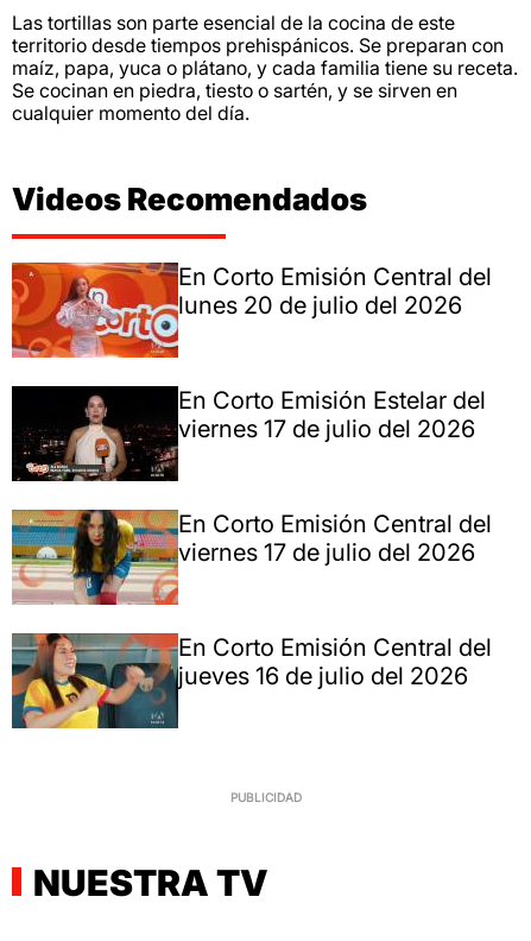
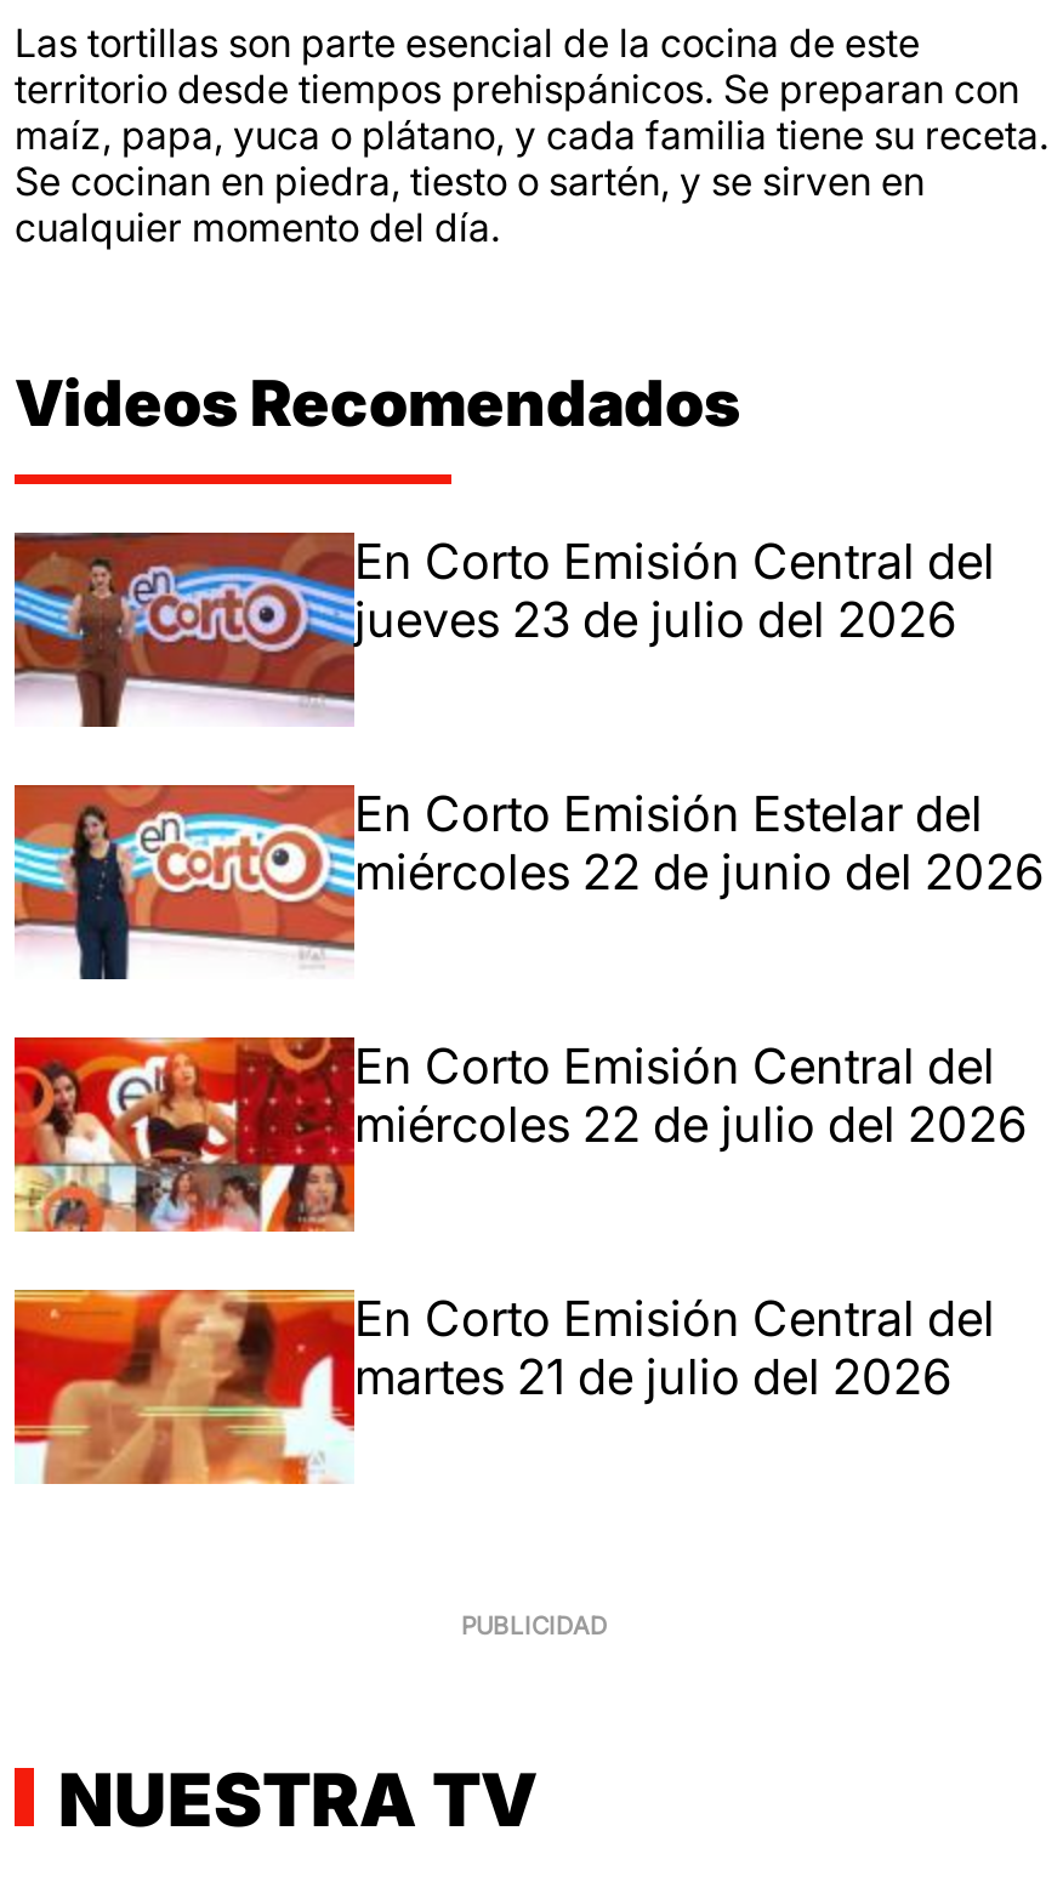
- [image]
- lunes 20 de julio del 2026
+ [image]
+ jueves 23 de julio del 2026

- [image]
- viernes 17 de julio del 2026
+ [image]
+ miércoles 22 de junio del 2026

- [image]
- viernes 17 de julio del 2026
+ [image]
+ miércoles 22 de julio del 2026

- [image]
- jueves 16 de julio del 2026
+ [image]
+ martes 21 de julio del 2026
